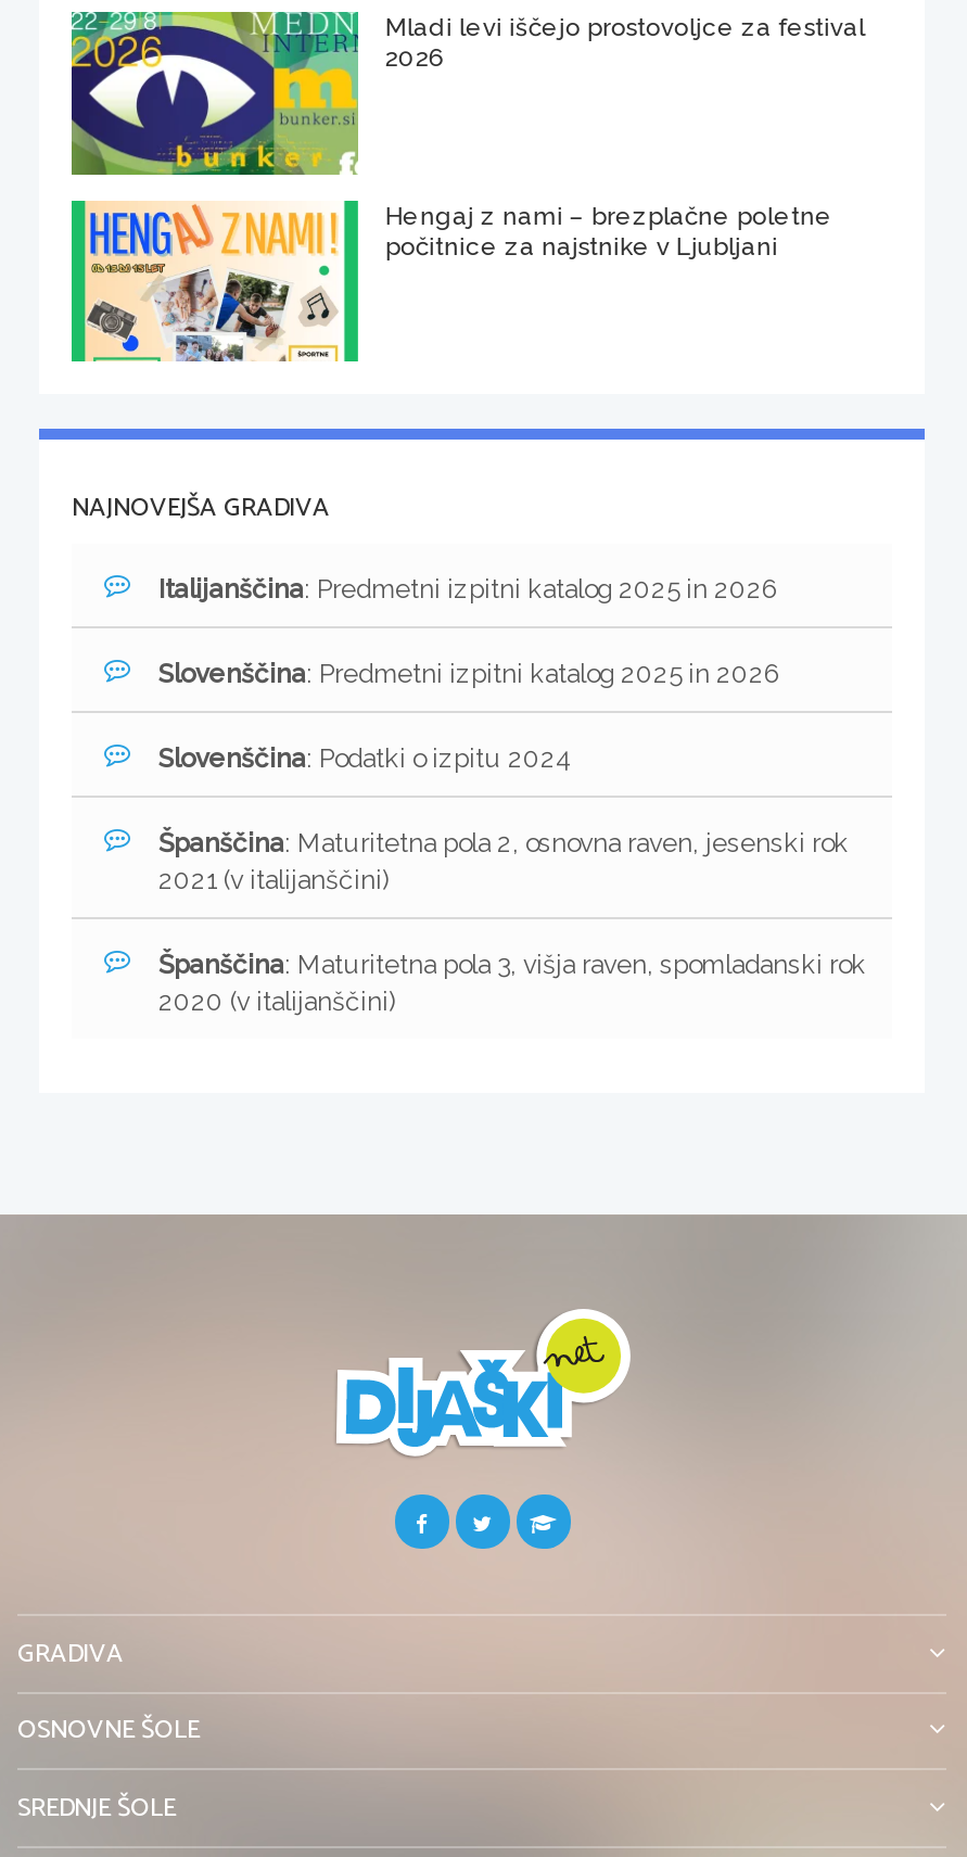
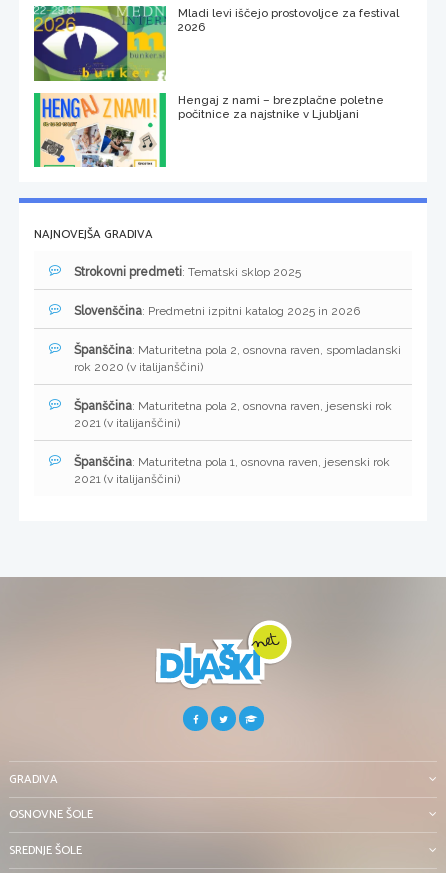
- Italijanščina: Predmetni izpitni katalog 2025 in 2026
+ Strokovni predmeti: Tematski sklop 2025

- Slovenščina: Podatki o izpitu 2024
+ Španščina: Maturitetna pola 2, osnovna raven, spomladanski
+ rok 2020 (v italijanščini)

- Španščina: Maturitetna pola 3, višja raven, spomladanski rok
+ Španščina: Maturitetna pola 1, osnovna raven, jesenski rok

- 2020 (v italijanščini)
+ 2021 (v italijanščini)
